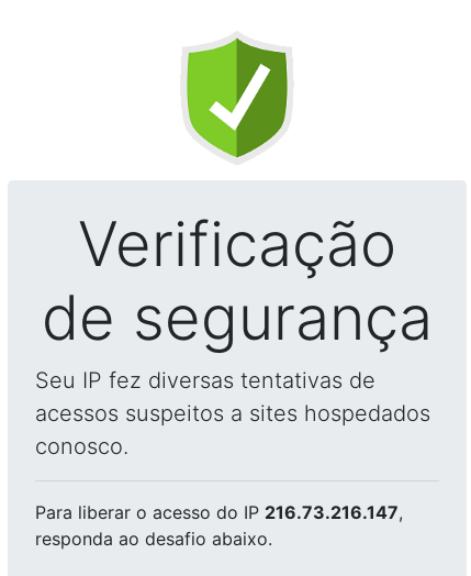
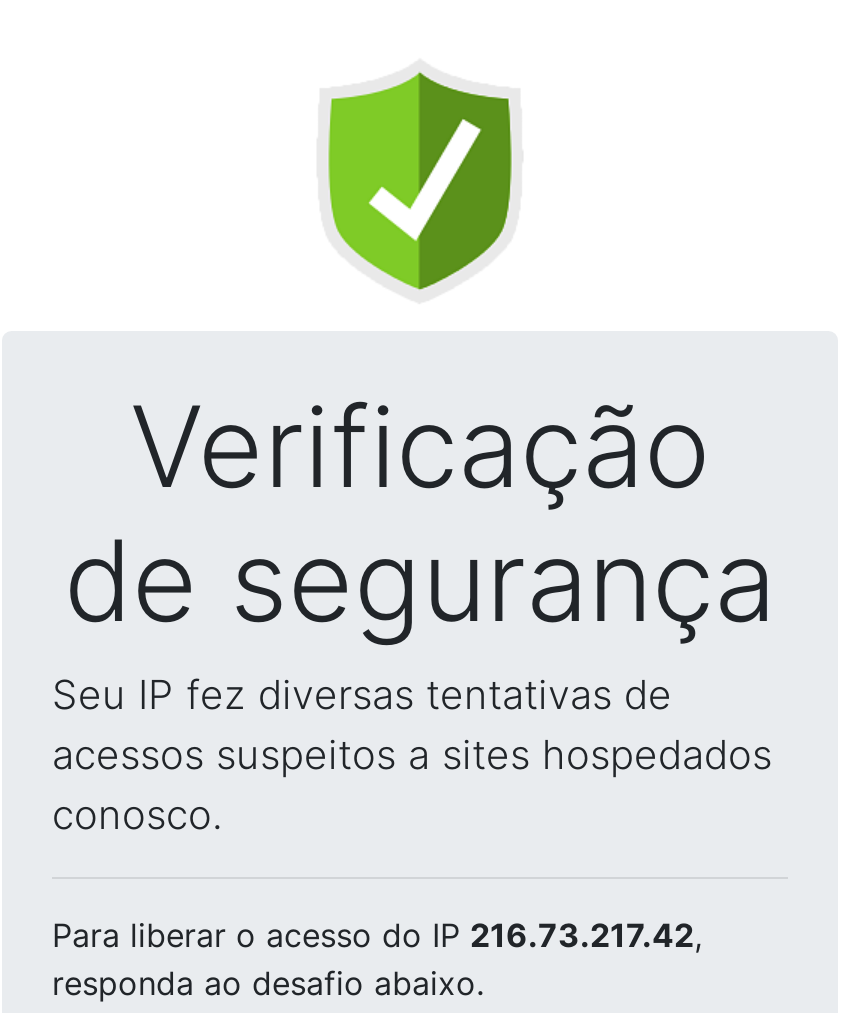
- Para liberar o acesso do IP 216.73.216.147,
+ Para liberar o acesso do IP 216.73.217.42,
